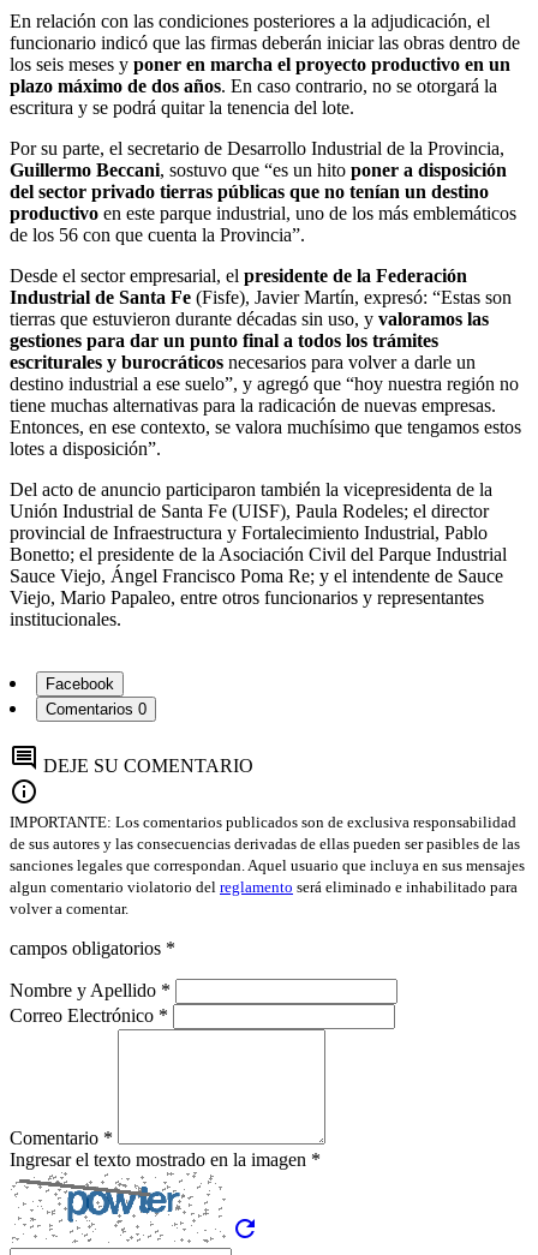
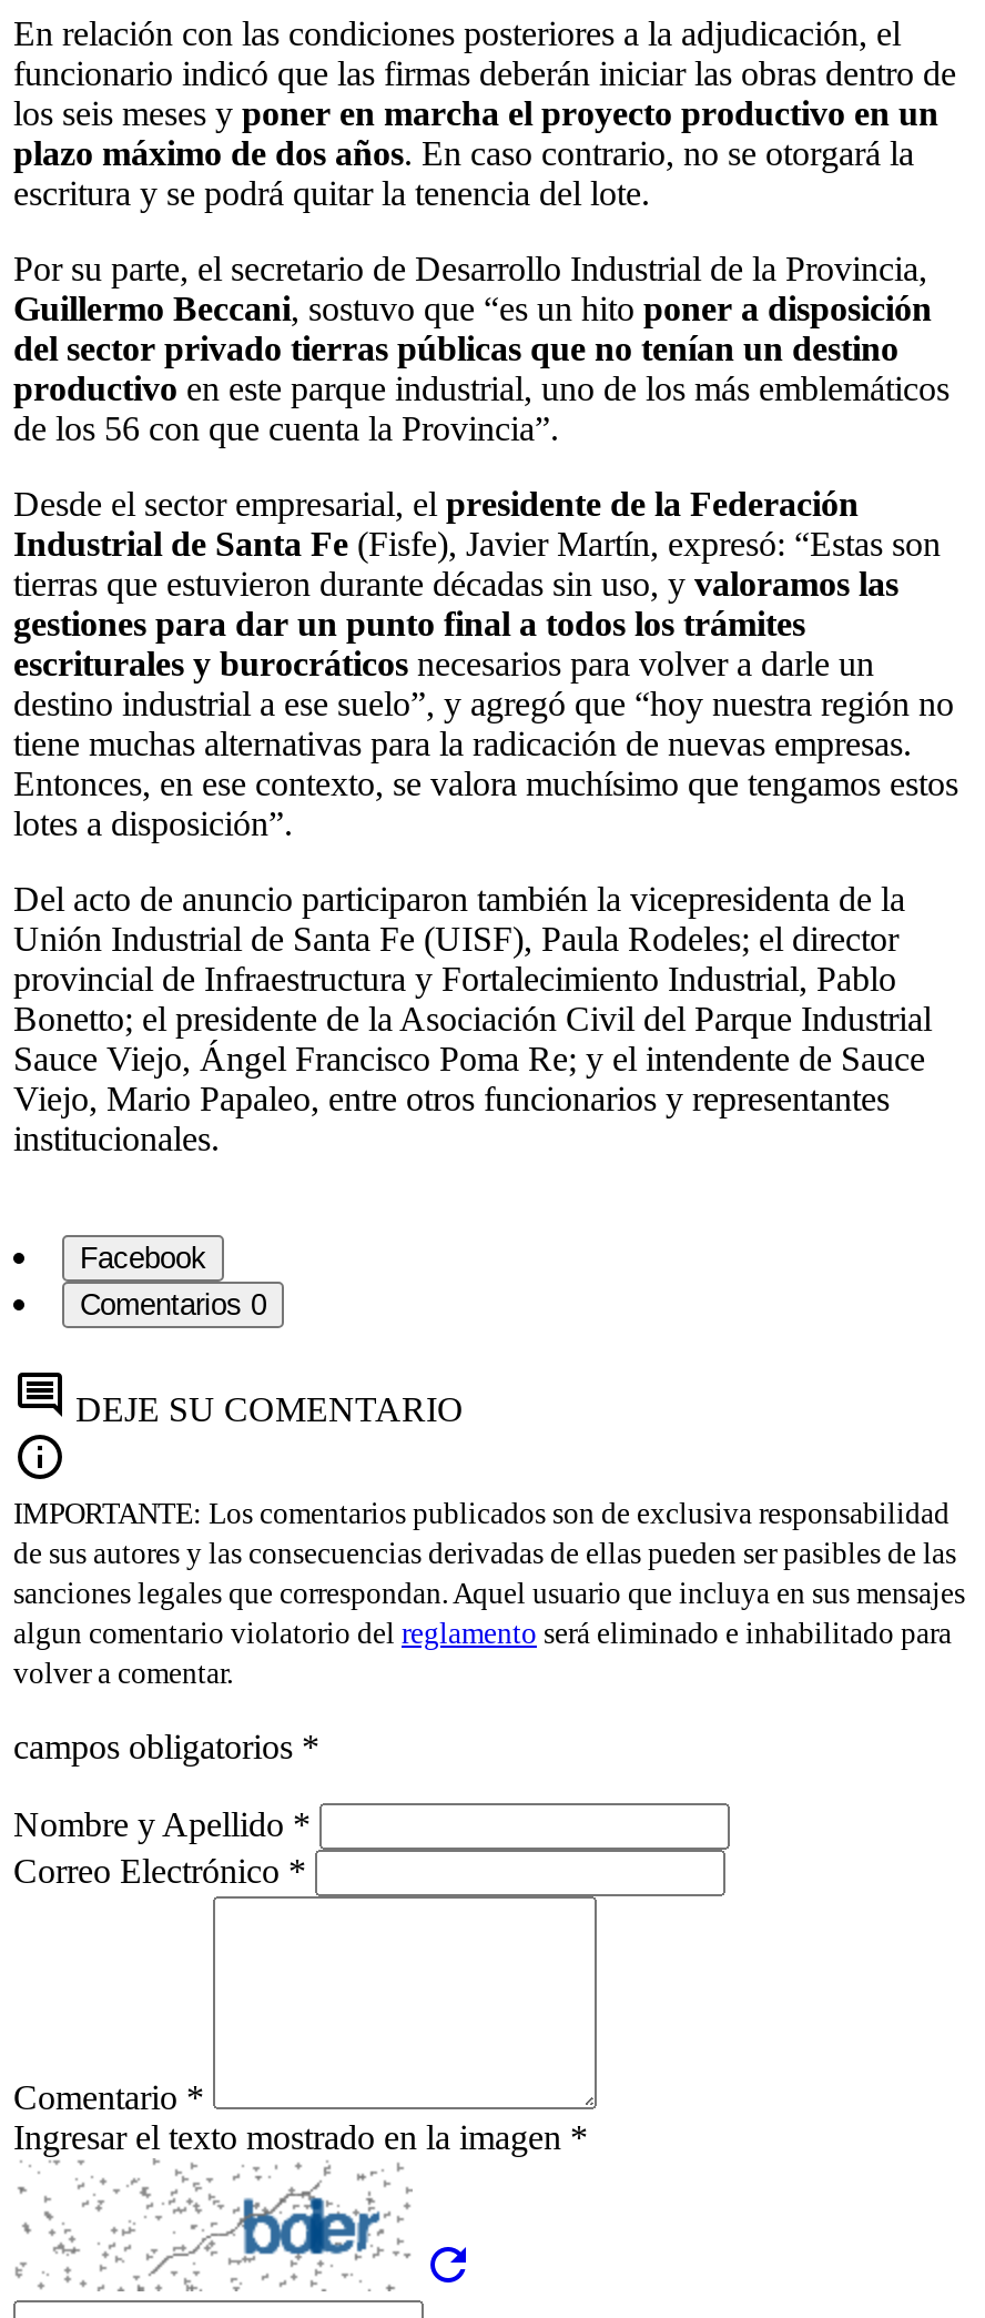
- [image]
+ [image]
